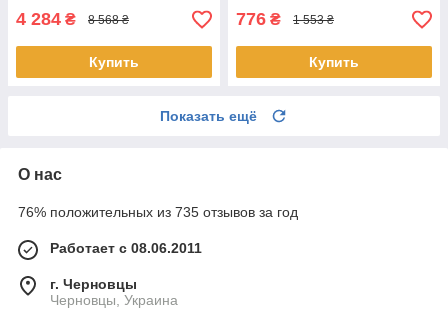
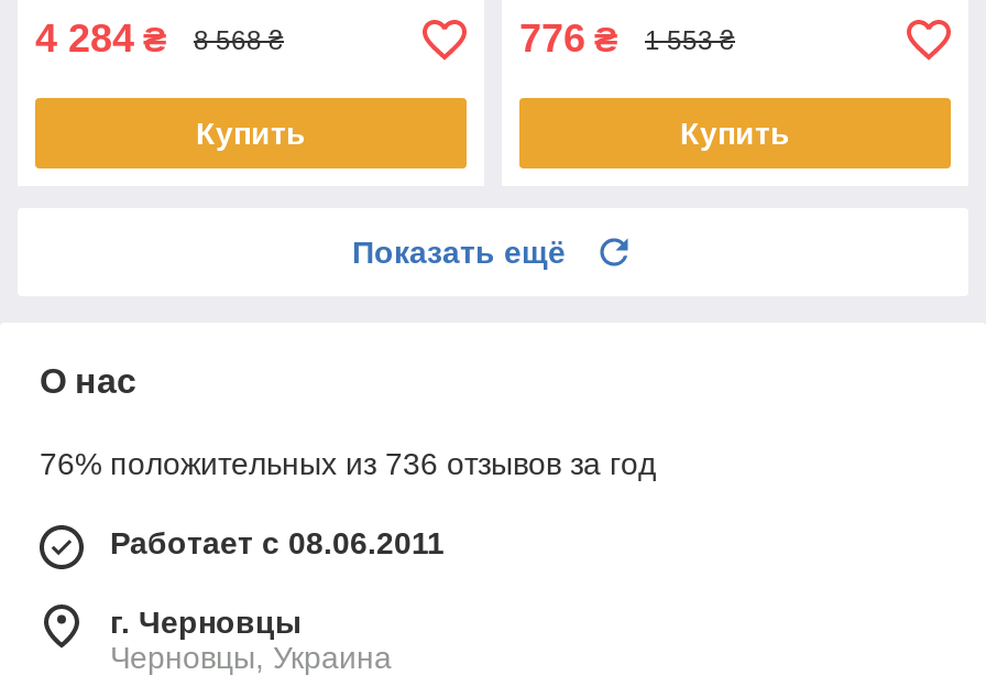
- 76% положительных из 735 отзывов за год
+ 76% положительных из 736 отзывов за год
